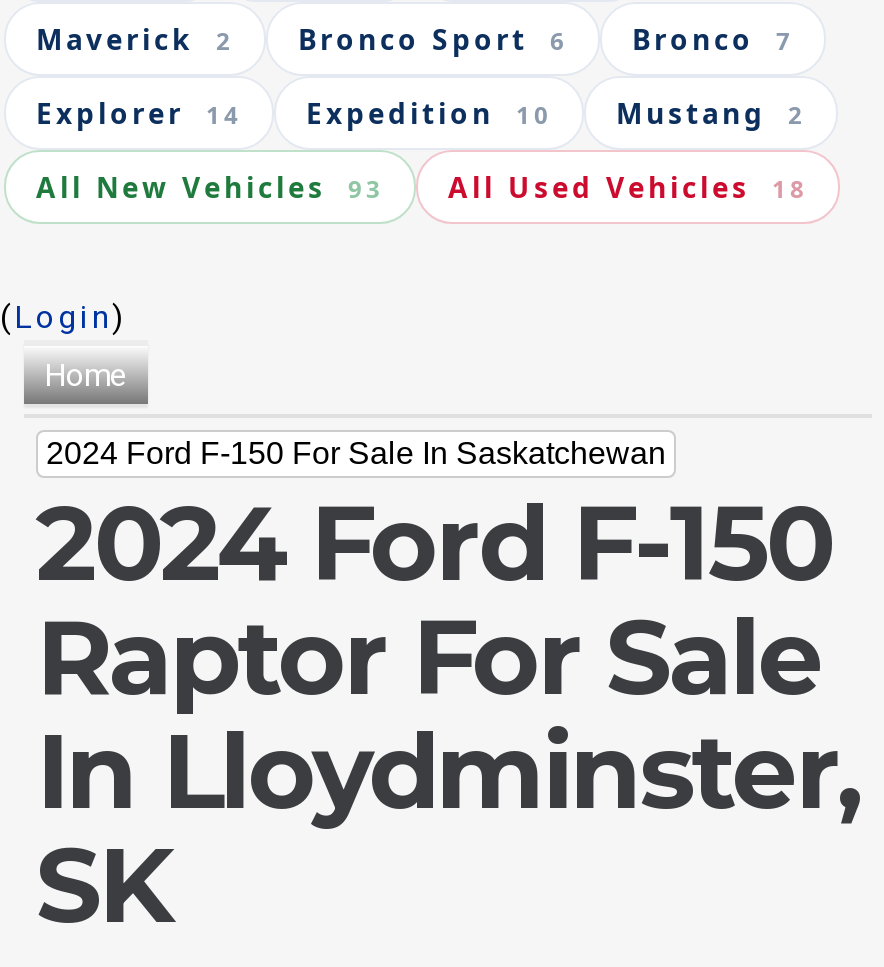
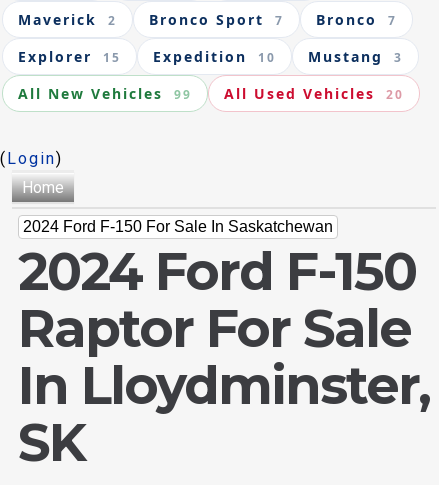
- Maverick 2 Bronco Sport 6 Bronco 7
+ Maverick 2 Bronco Sport 7 Bronco 7

- 14
+ 15

- 2
+ 3

- 93
+ 99

- 18
+ 20
